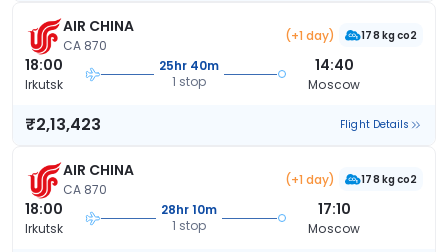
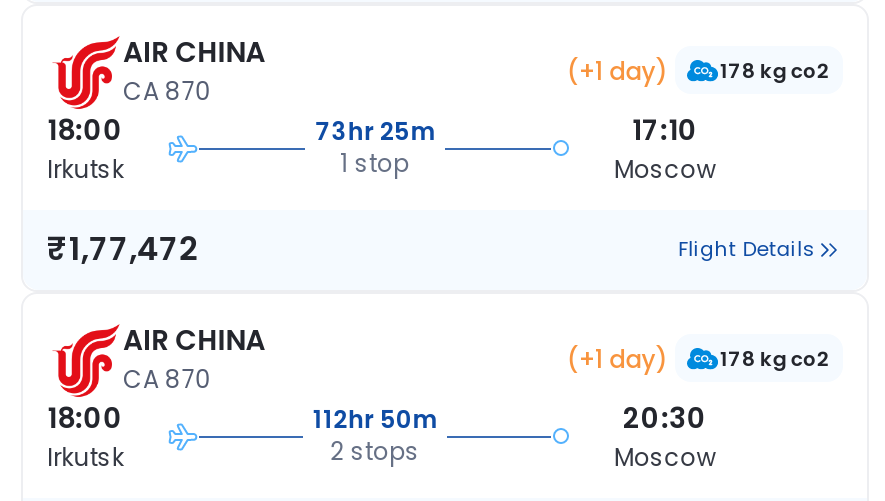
- 25hr 40m
+ 73hr 25m

- 14:40
+ 17:10

- ₹2,13,423
+ ₹1,77,472

- 28hr 10m
- 1 stop
+ 112hr 50m
+ 2 stops

- 17:10
+ 20:30
